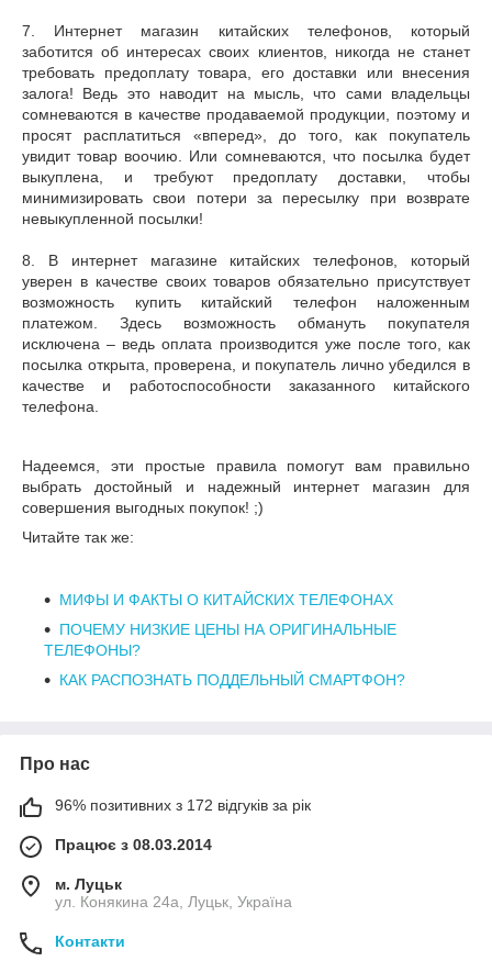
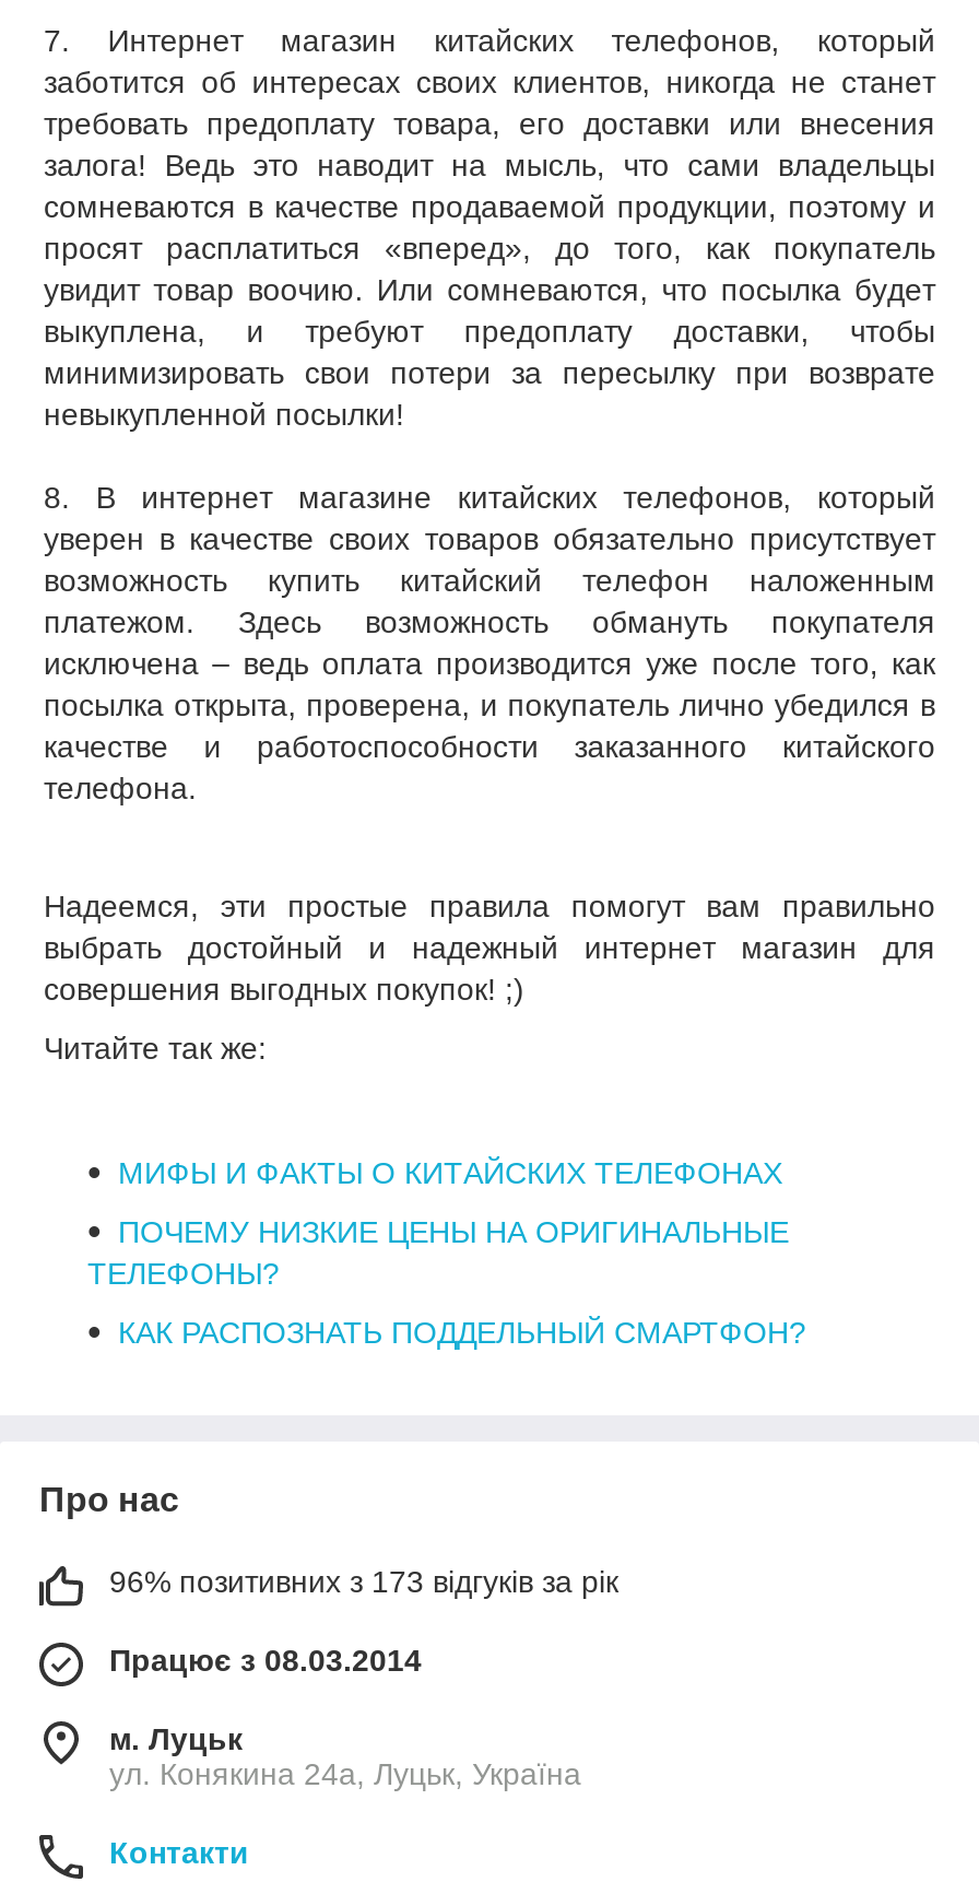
- 96% позитивних з 172 відгуків за рік
+ 96% позитивних з 173 відгуків за рік
